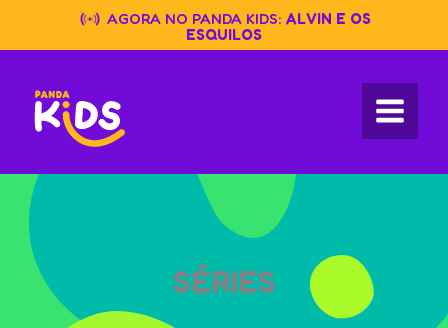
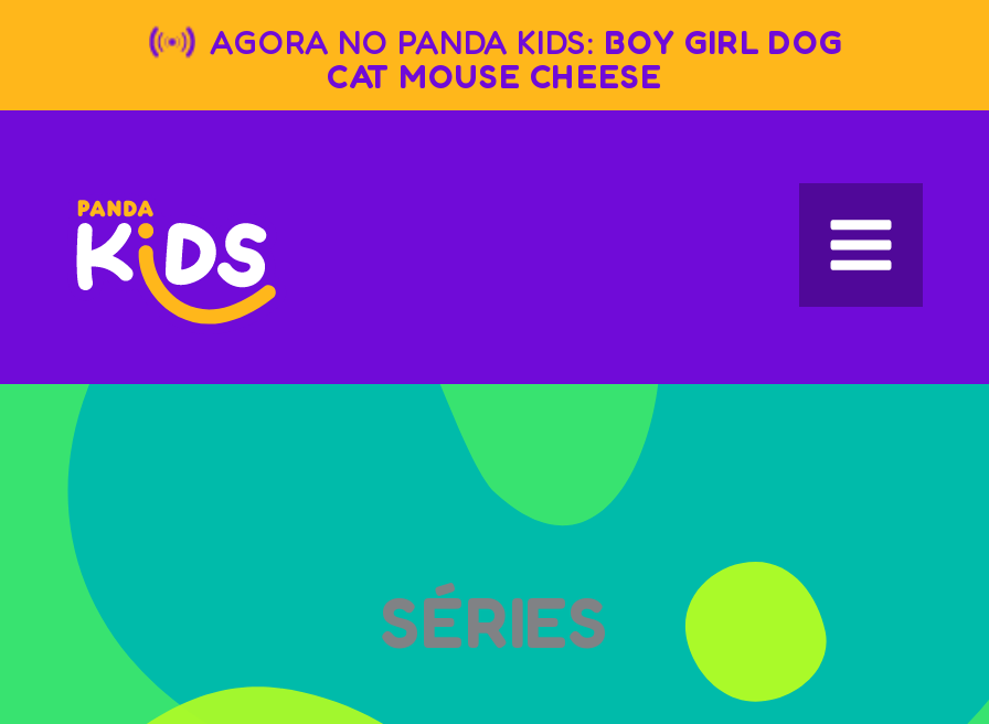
- AGORA NO PANDA KIDS: ALVIN E OS
- ESQUILOS
+ AGORA NO PANDA KIDS: BOY GIRL DOG
+ CAT MOUSE CHEESE
